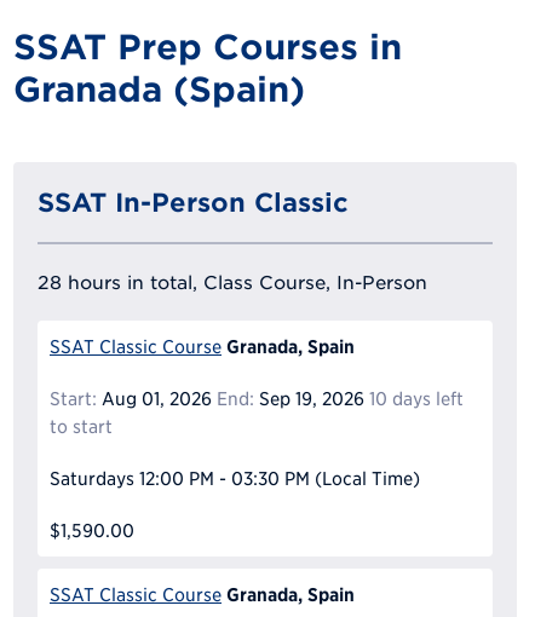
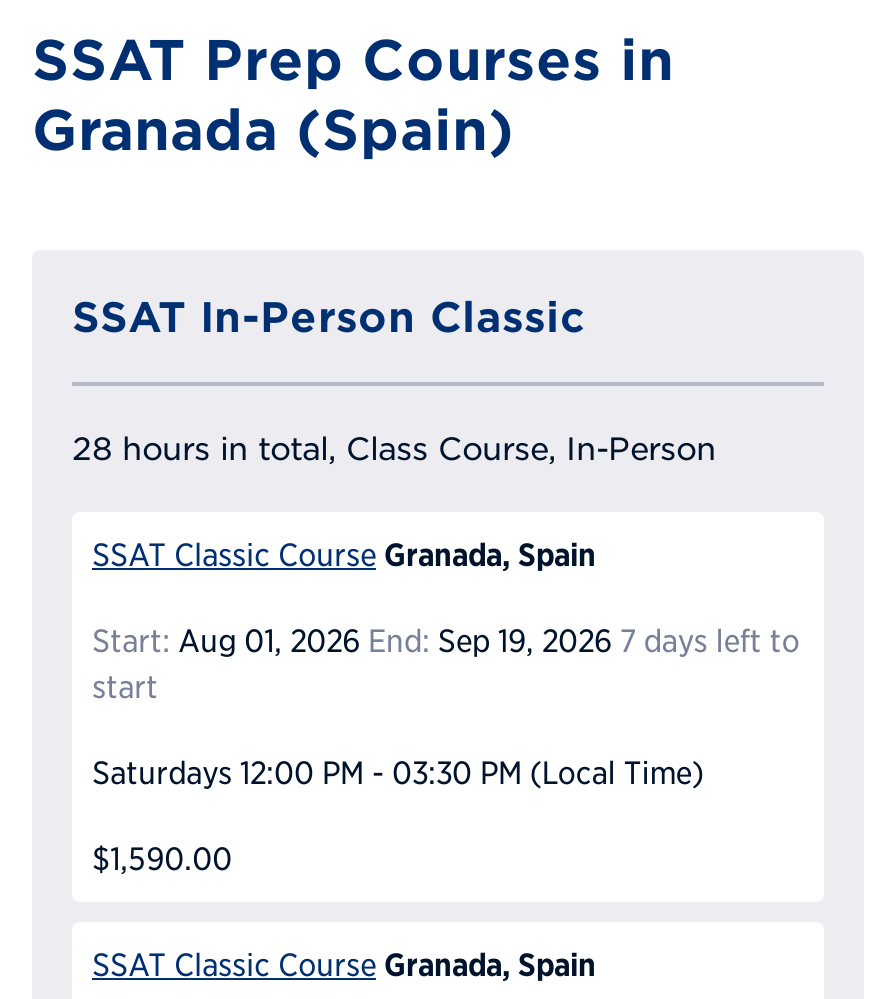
- Start: Aug 01, 2026 End: Sep 19, 2026 10 days left
- to start
+ Start: Aug 01, 2026 End: Sep 19, 2026 7 days left to
+ start
